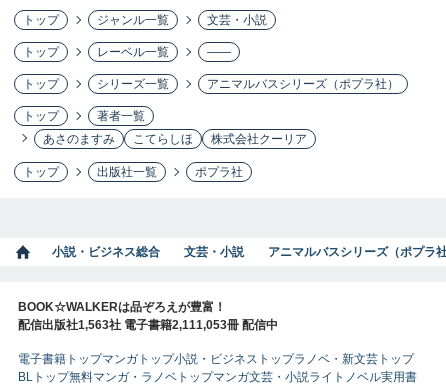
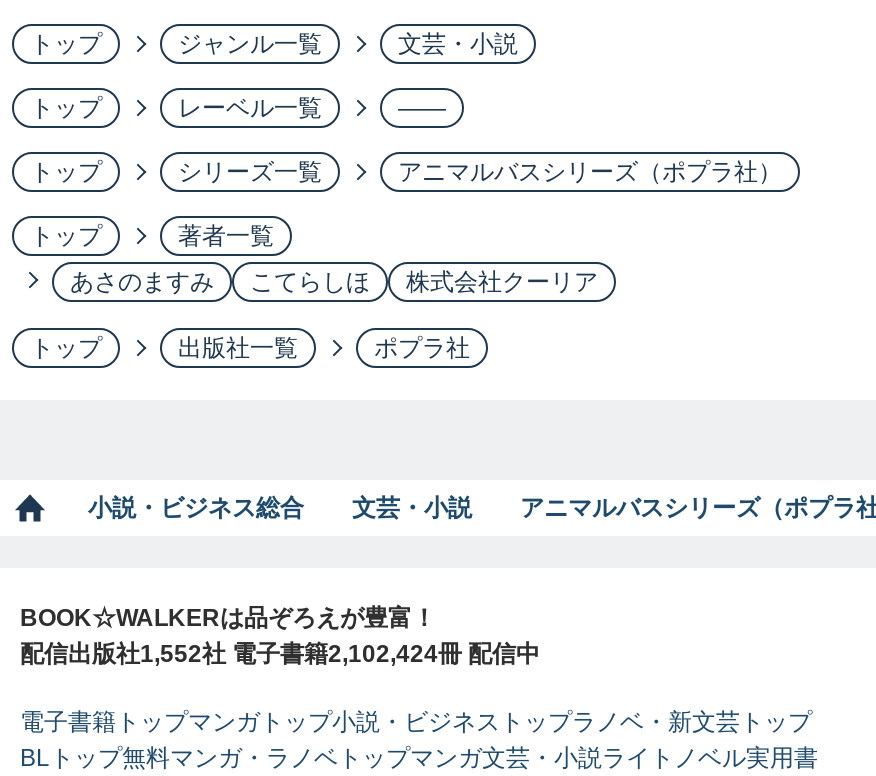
- 配信出版社1,563社 電子書籍2,111,053冊 配信中
+ 配信出版社1,552社 電子書籍2,102,424冊 配信中
